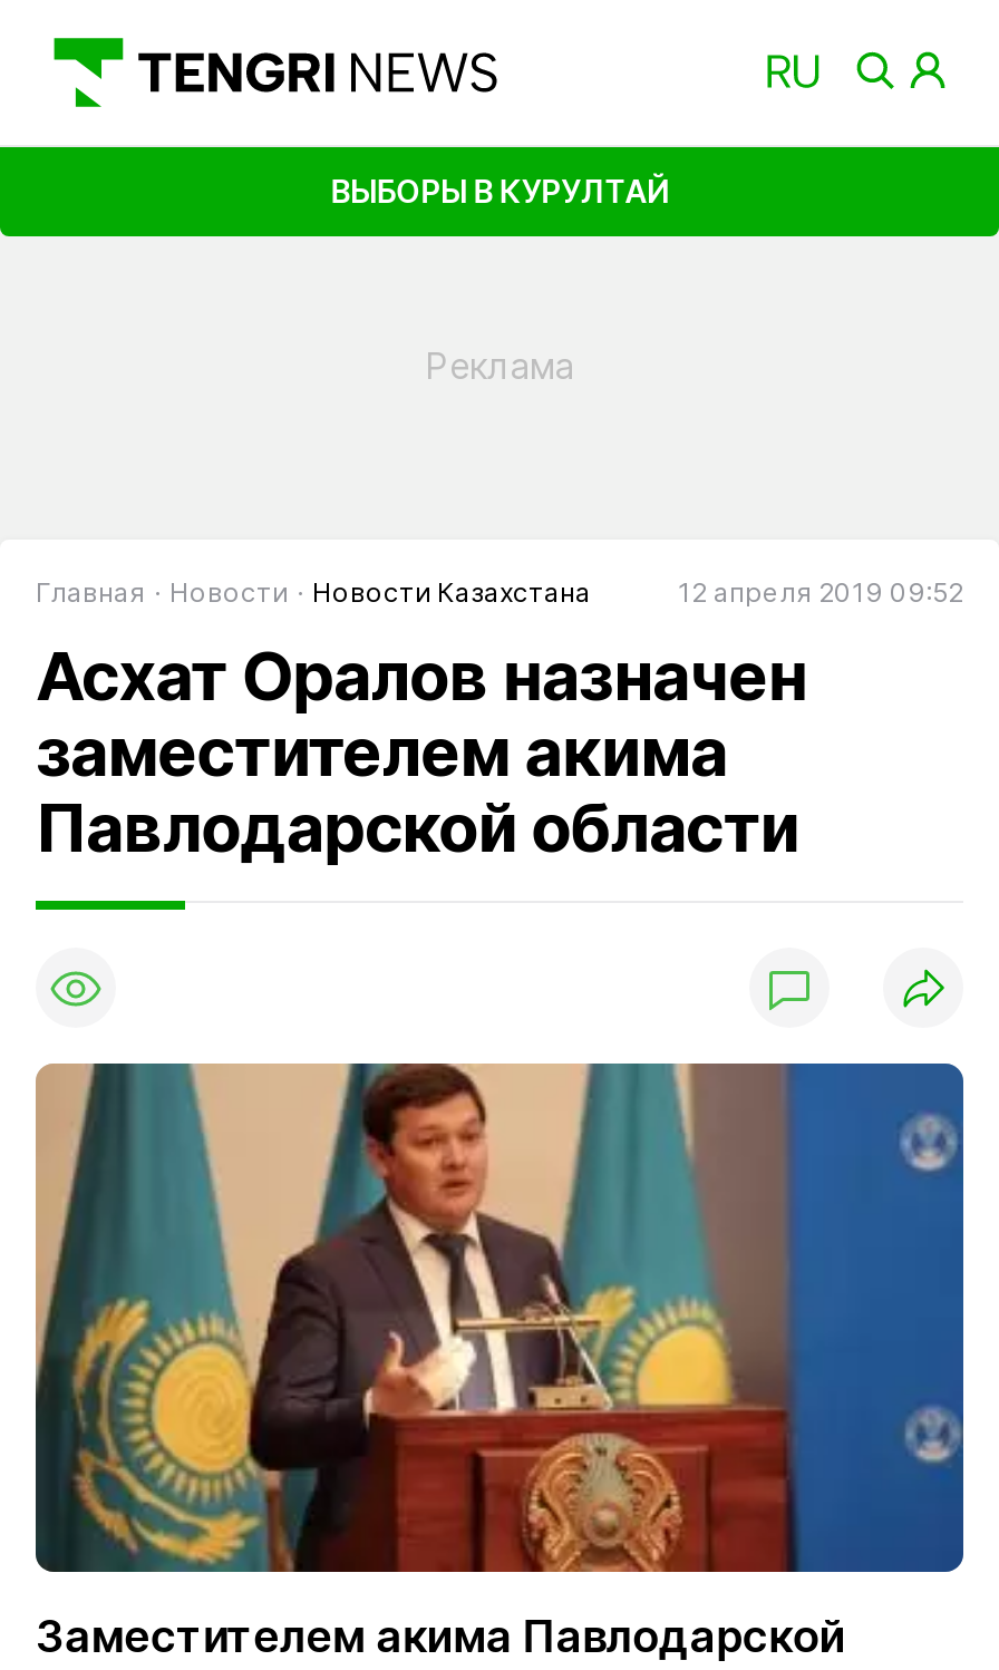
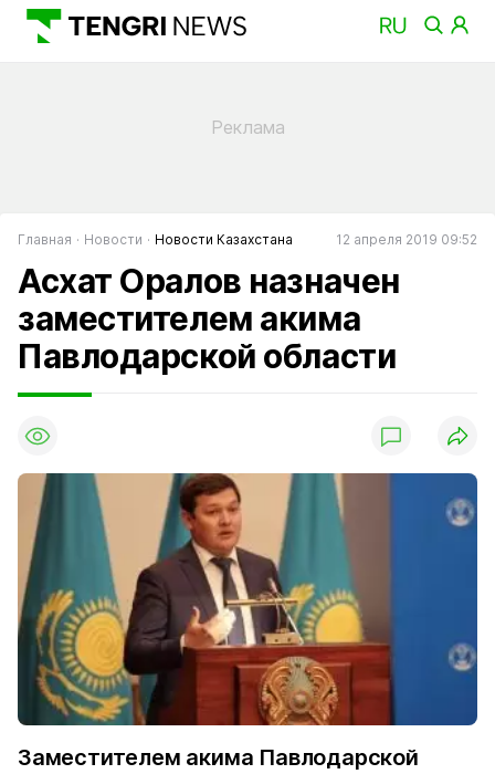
- ВЫБОРЫ В КУРУЛТАЙ
